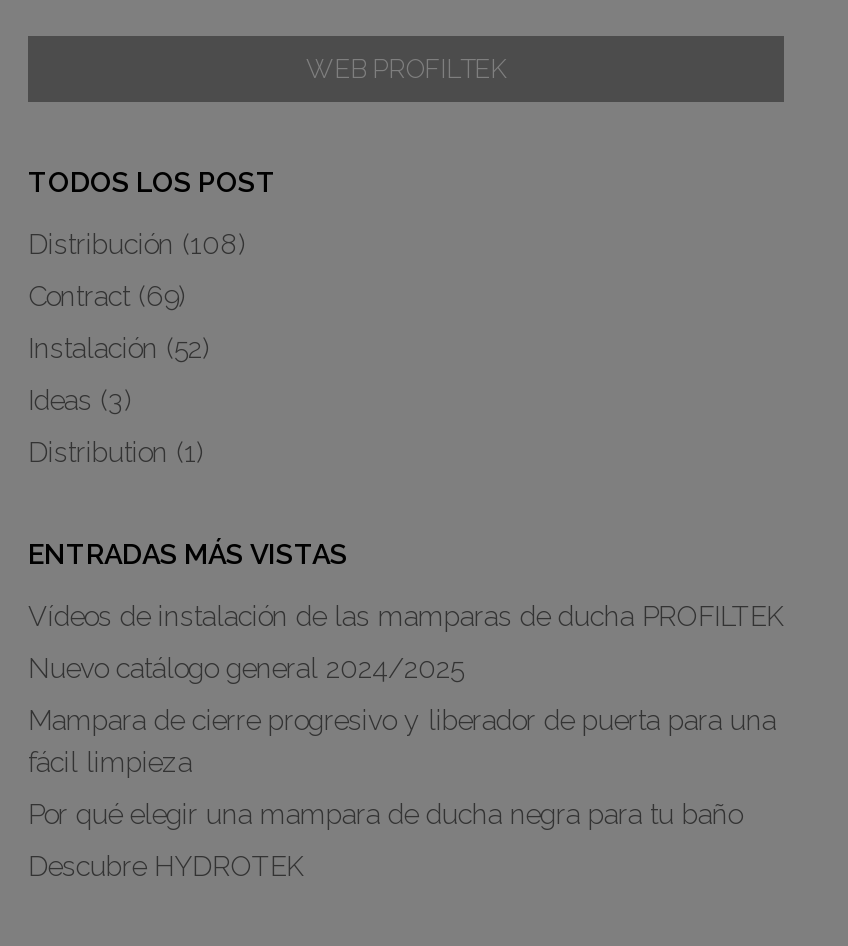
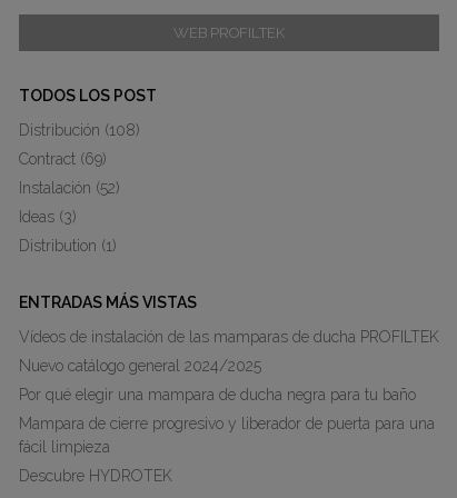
moved down: Mampara de cierre progresivo y liberador de puerta para una | fácil limpieza

moved up: Por qué elegir una mampara de ducha negra para tu baño
